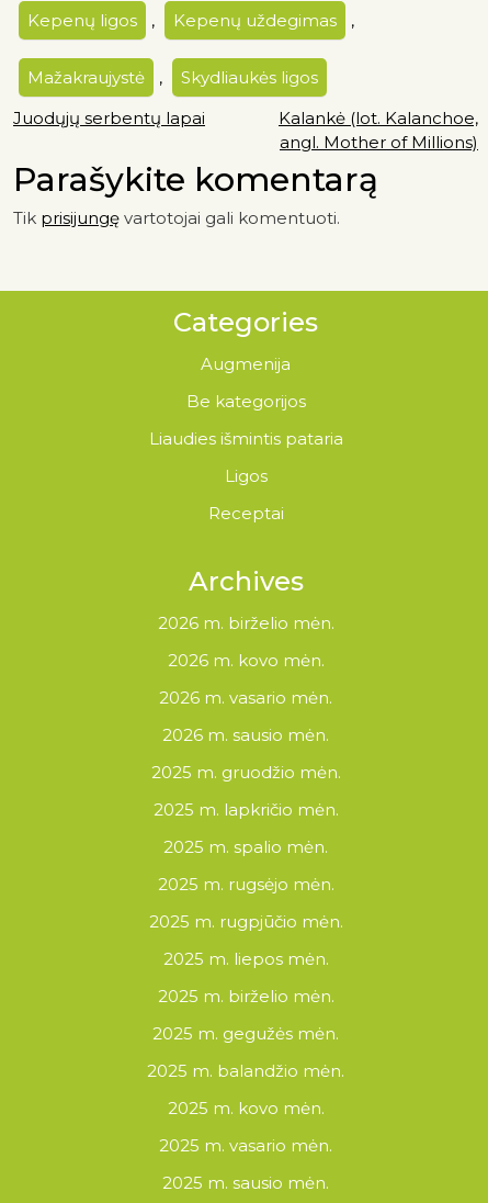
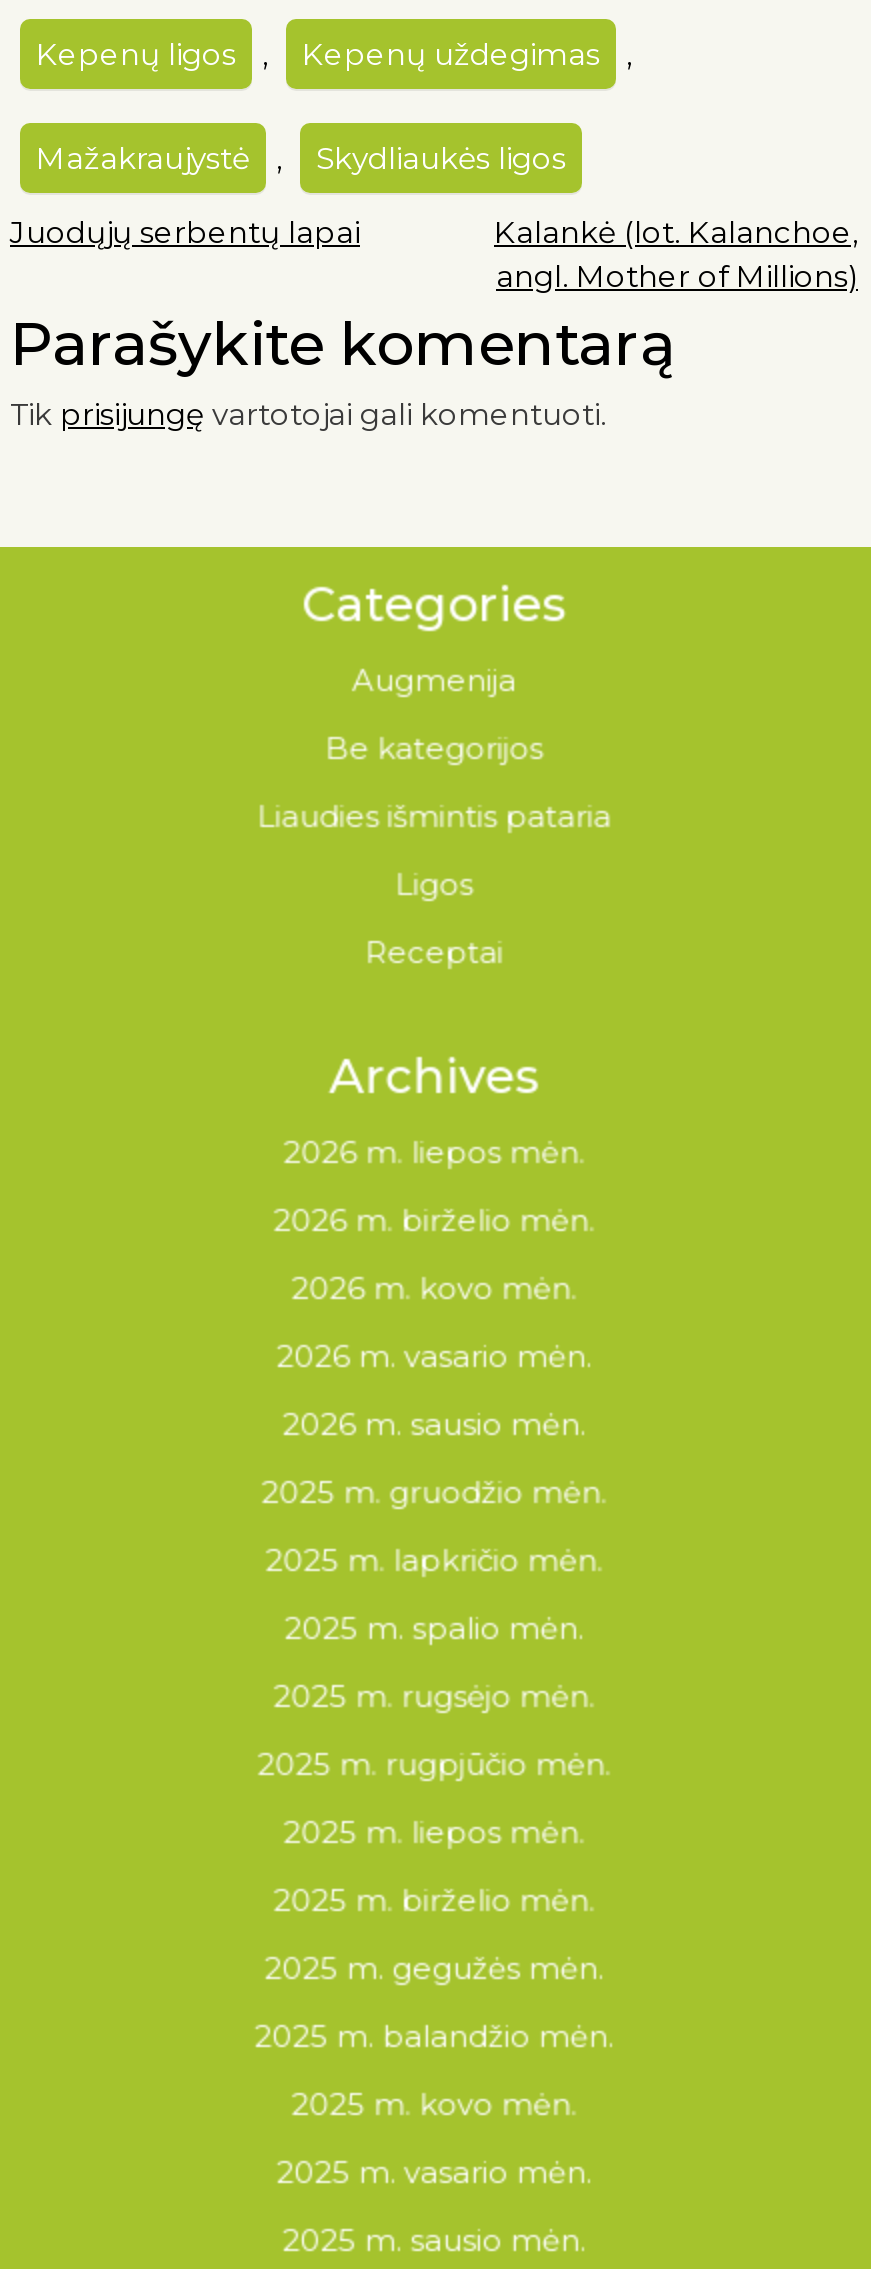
+ 2026 m. liepos mėn.
